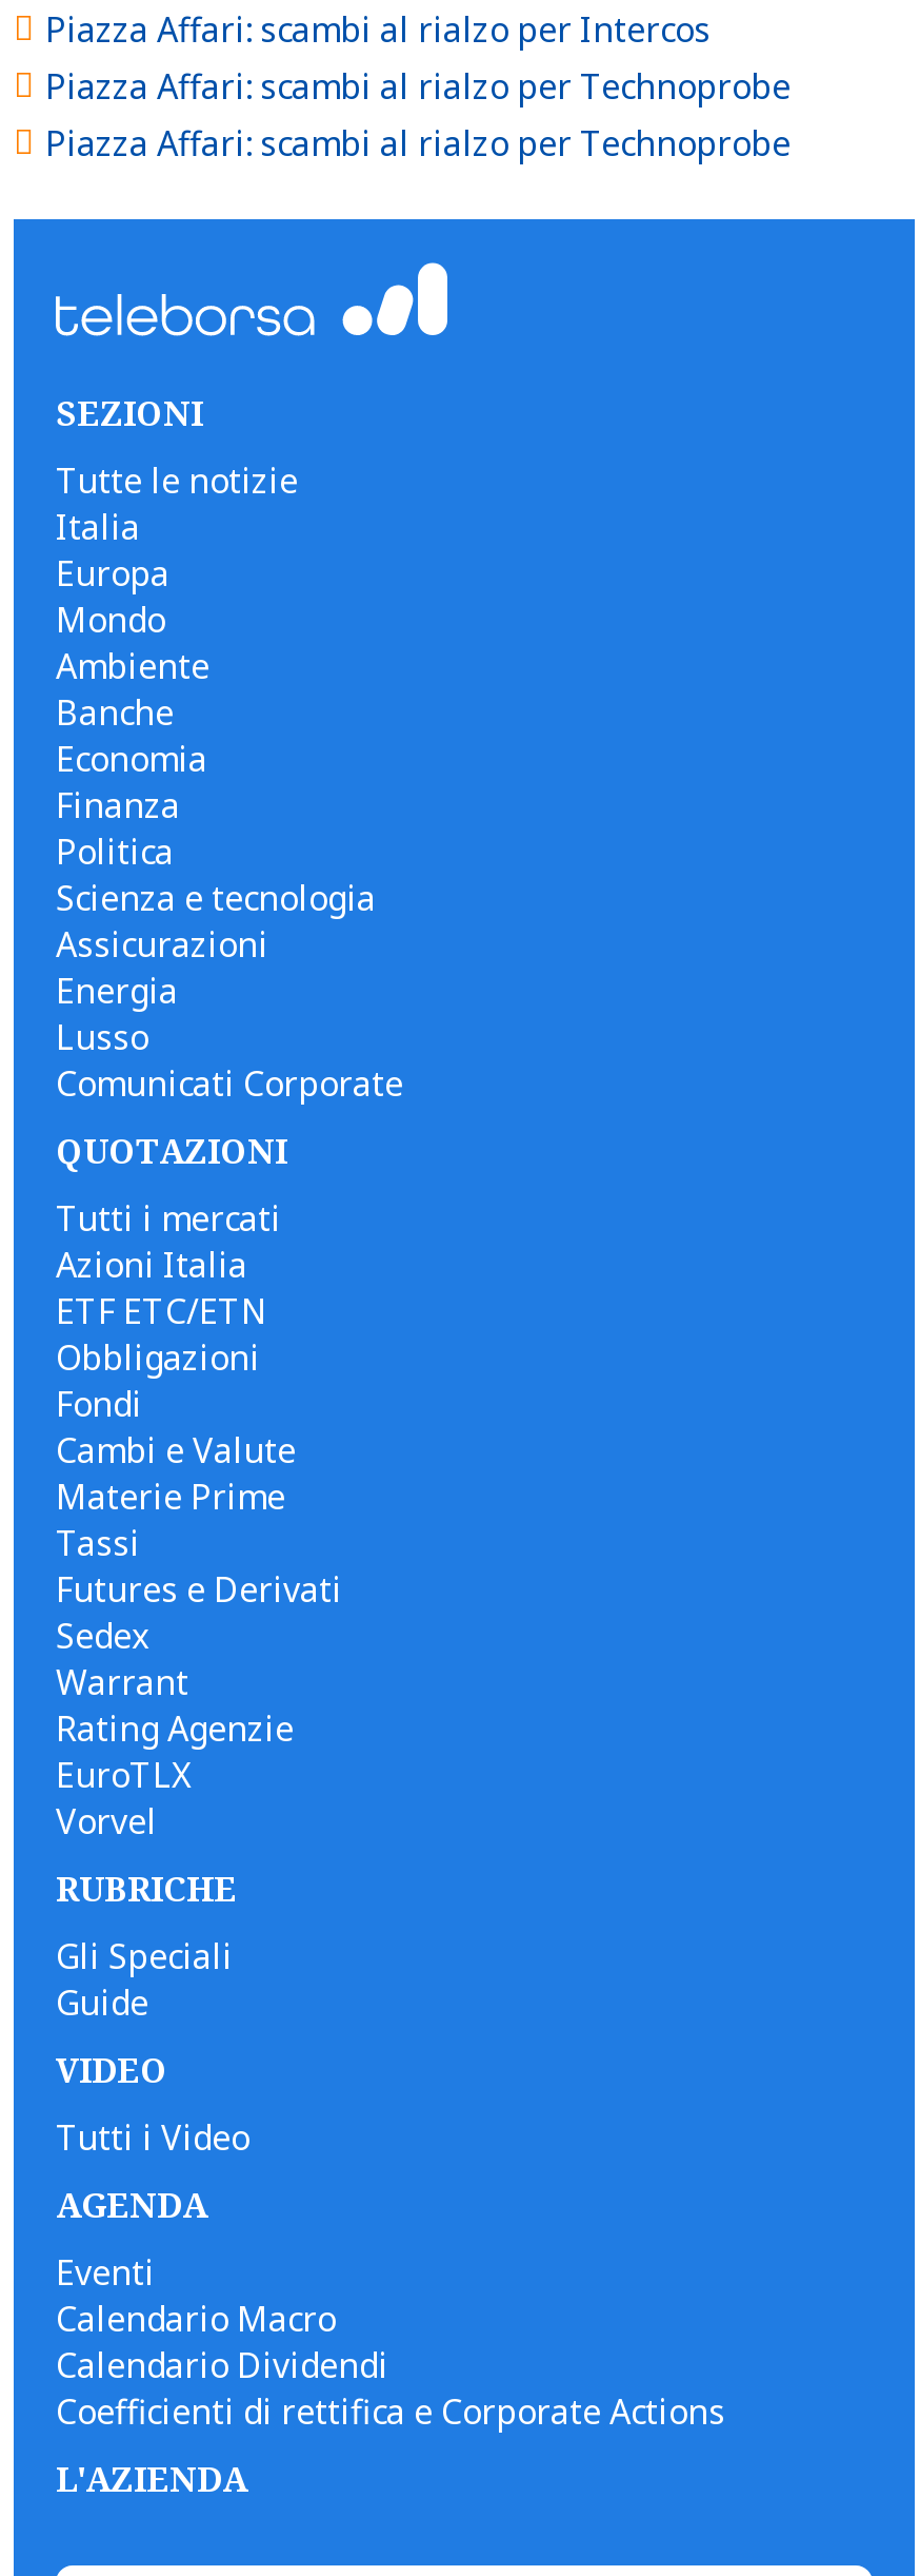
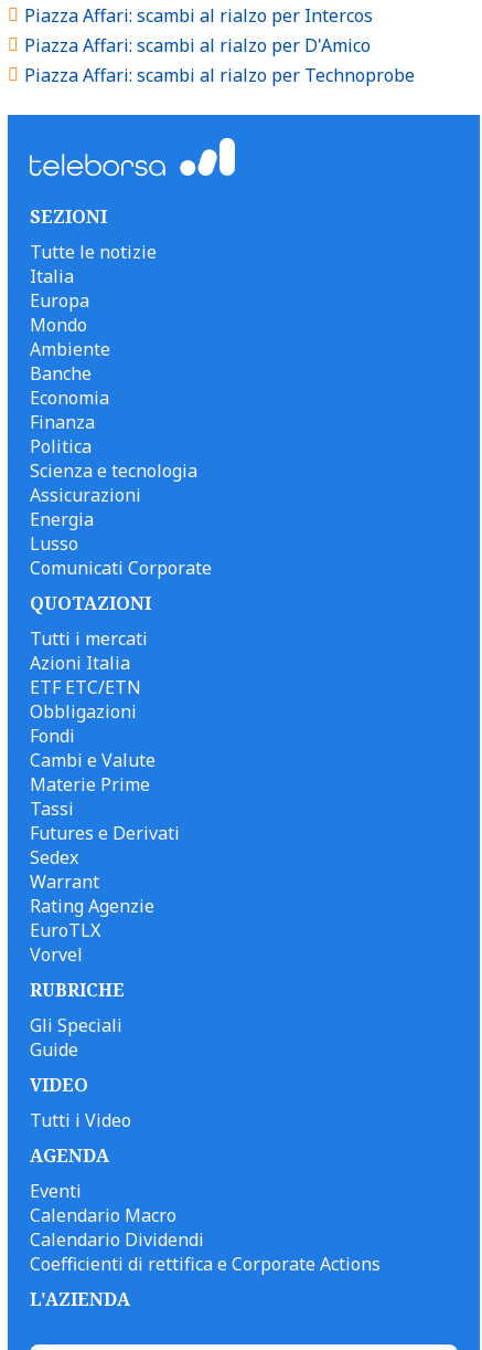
- Piazza Affari: scambi al rialzo per Technoprobe
+ Piazza Affari: scambi al rialzo per D'Amico
